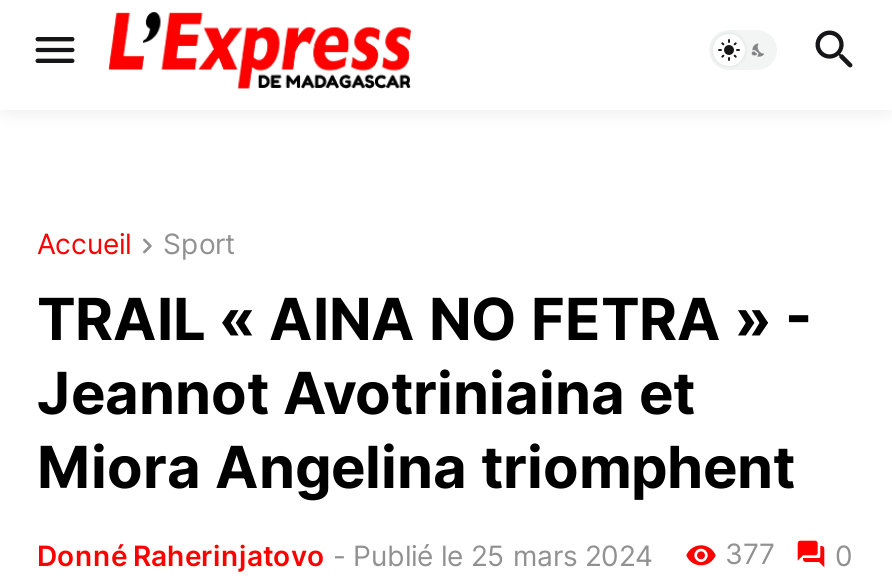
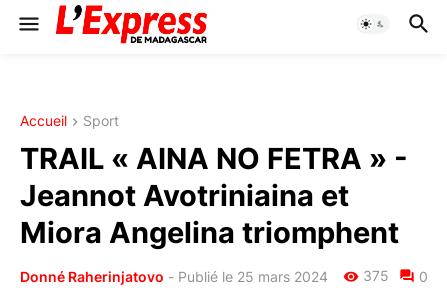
- 377 0
+ 375 0
